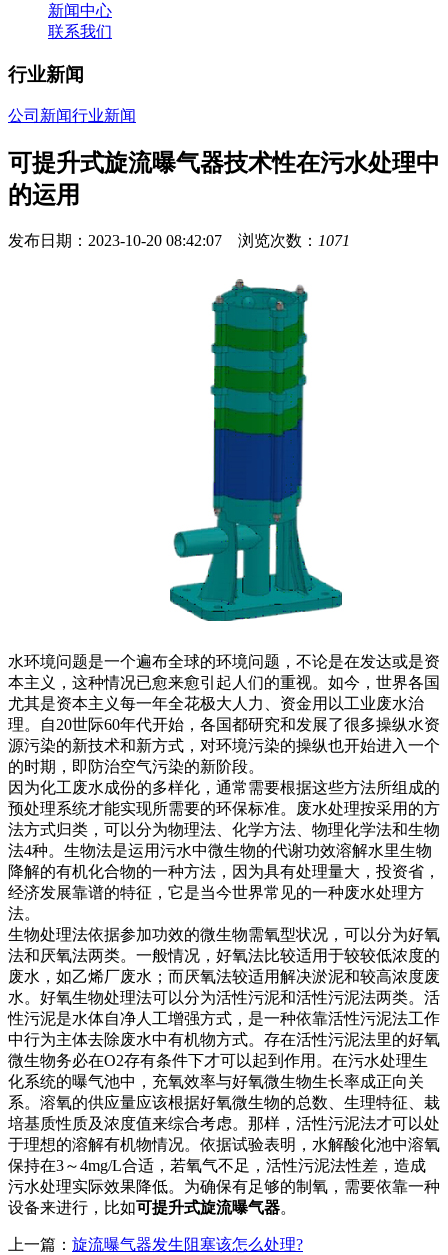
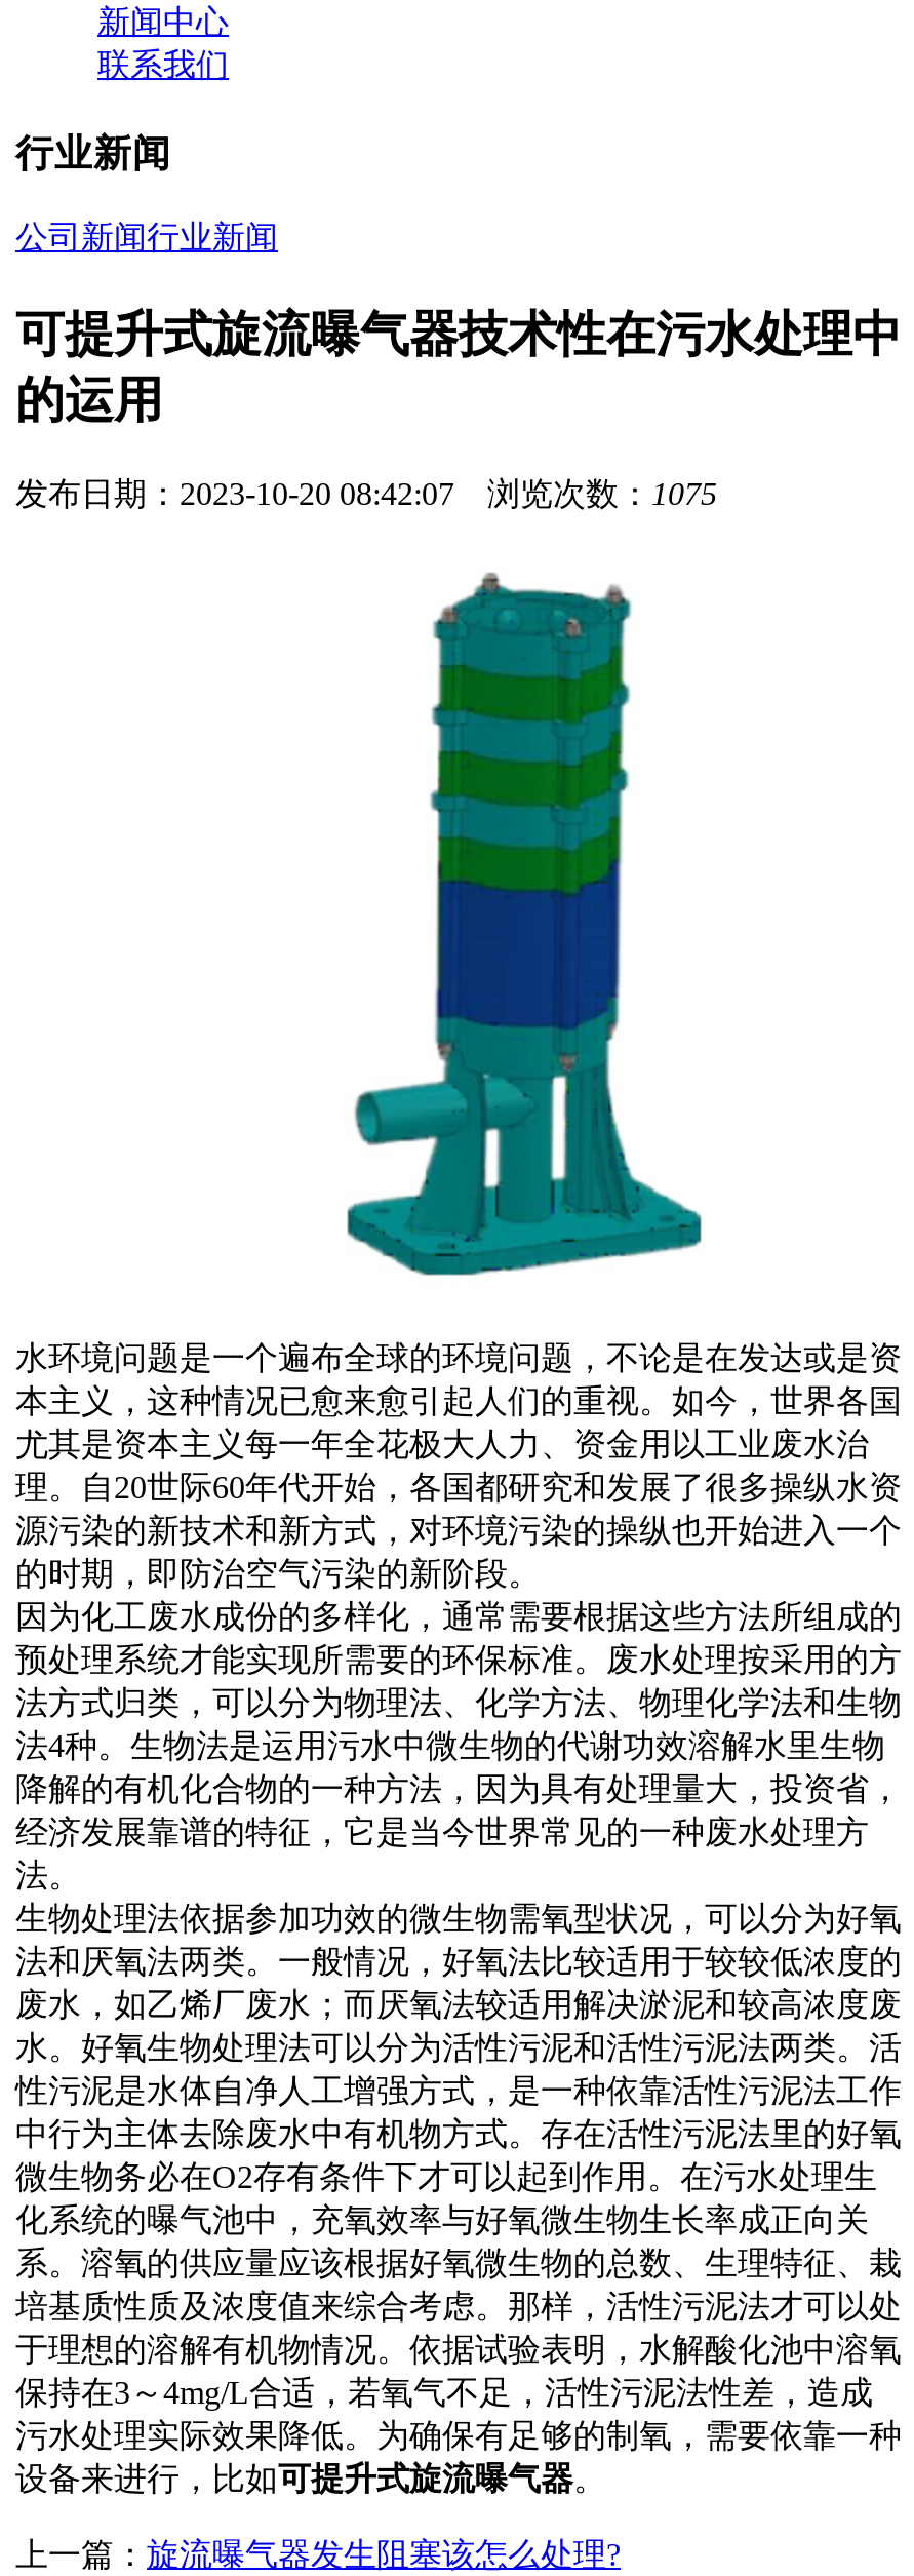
- 发布日期：2023-10-20 08:42:07 浏览次数：1071
+ 发布日期：2023-10-20 08:42:07 浏览次数：1075
